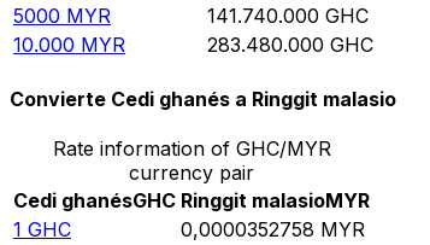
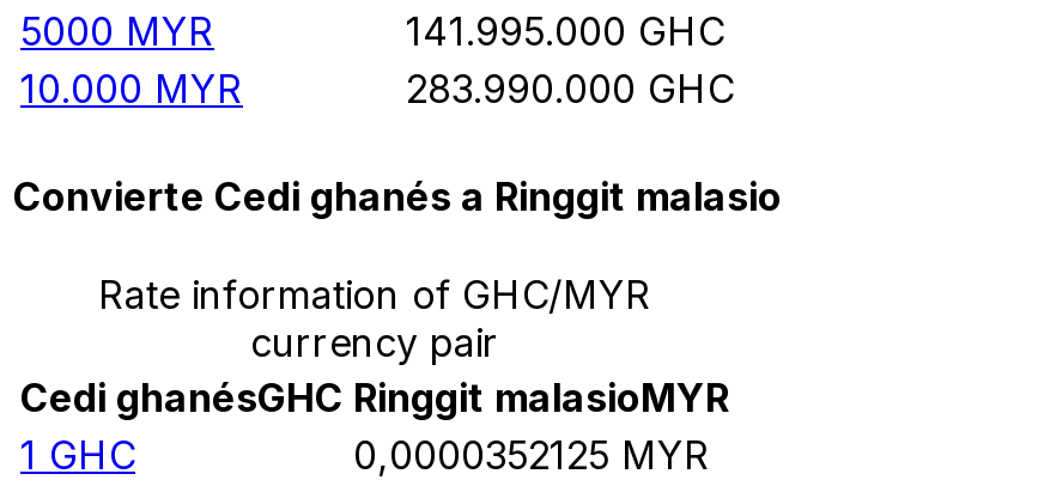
- 141.740.000 GHC
+ 141.995.000 GHC

- 283.480.000 GHC
+ 283.990.000 GHC

- 0,0000352758 MYR
+ 0,0000352125 MYR
